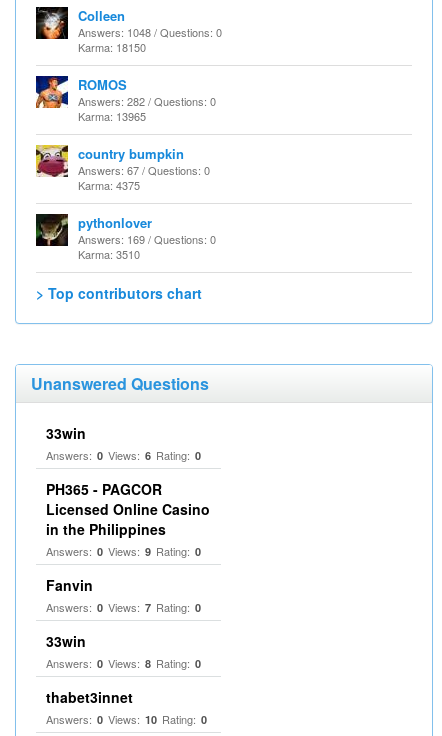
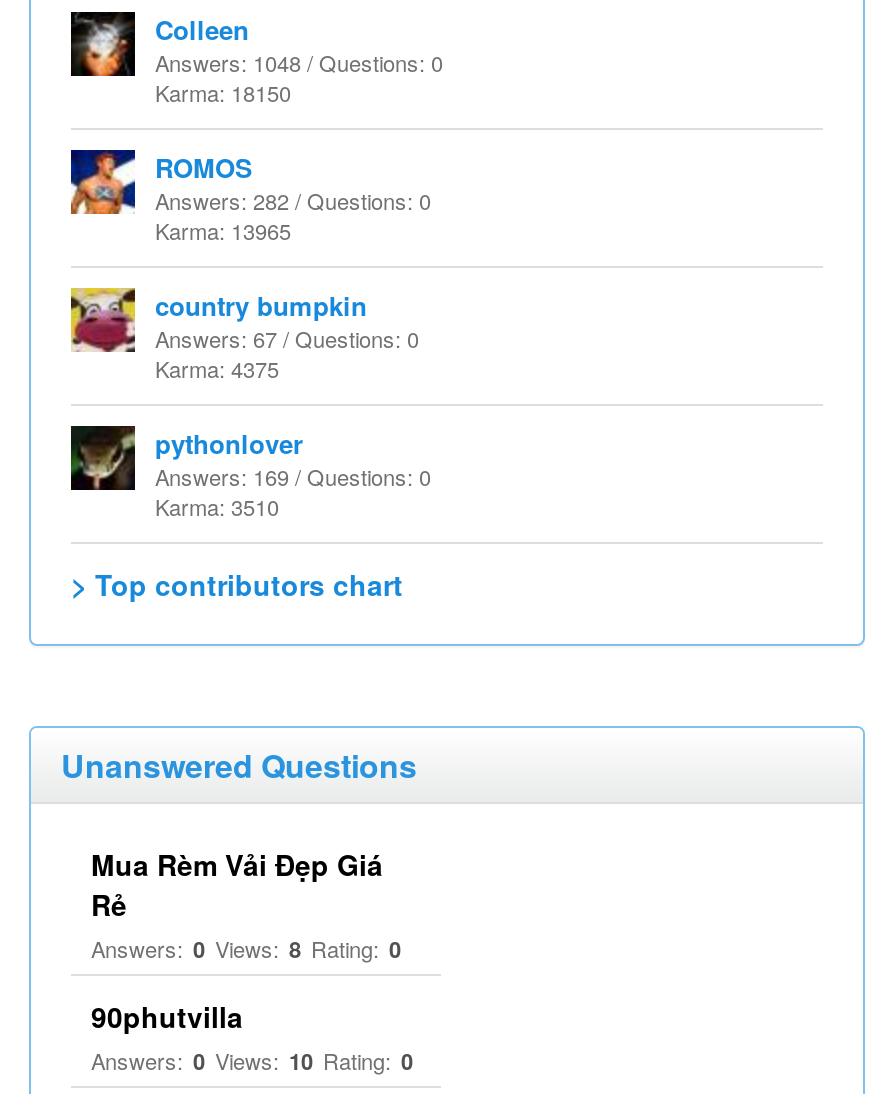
- 33win
- Answers: 0 Views: 6 Rating: 0
- PH365 - PAGCOR
- Licensed Online Casino
- in the Philippines
- Answers: 0 Views: 9 Rating: 0
- Fanvin
- Answers: 0 Views: 7 Rating: 0
- 33win
+ Mua Rèm Vải Đẹp Giá
+ Rẻ

- thabet3innet
+ 90phutvilla
